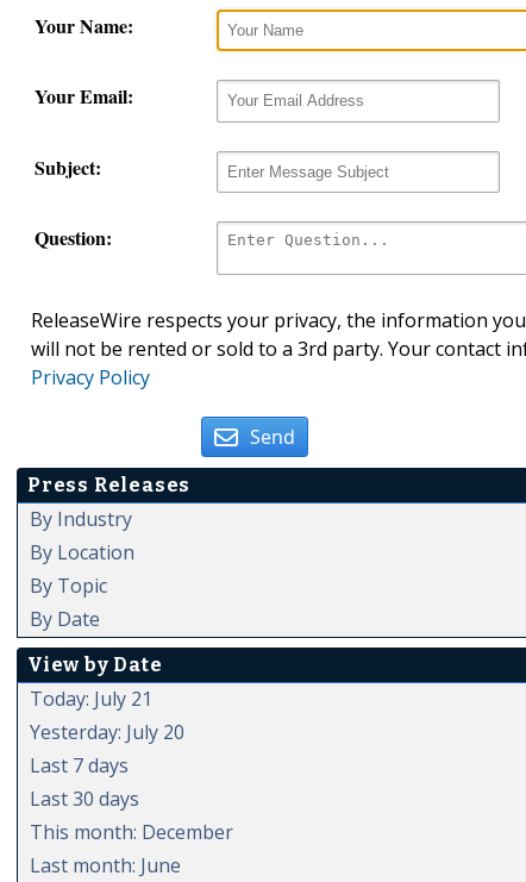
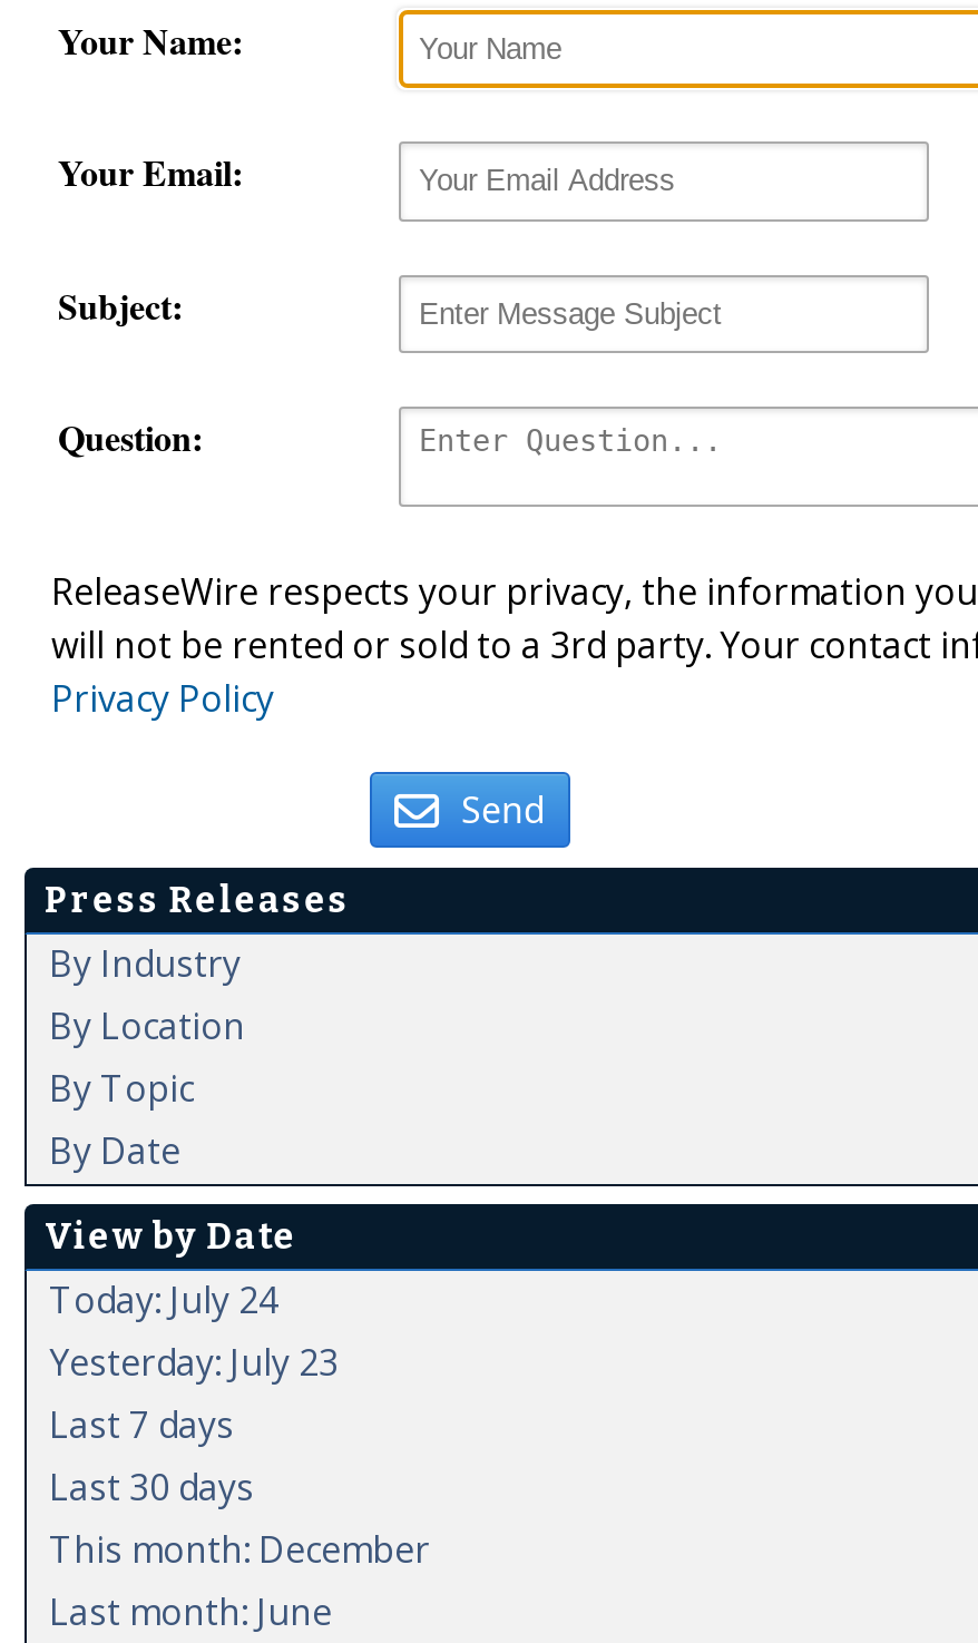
- Today: July 21
+ Today: July 24

- Yesterday: July 20
+ Yesterday: July 23
